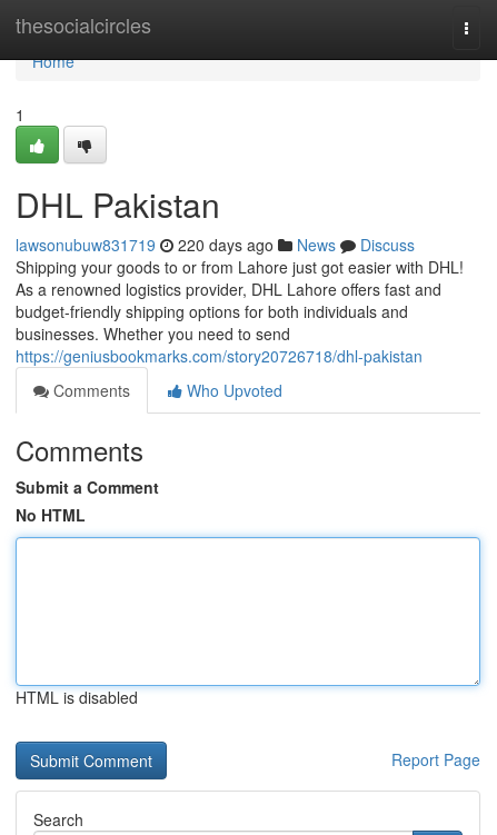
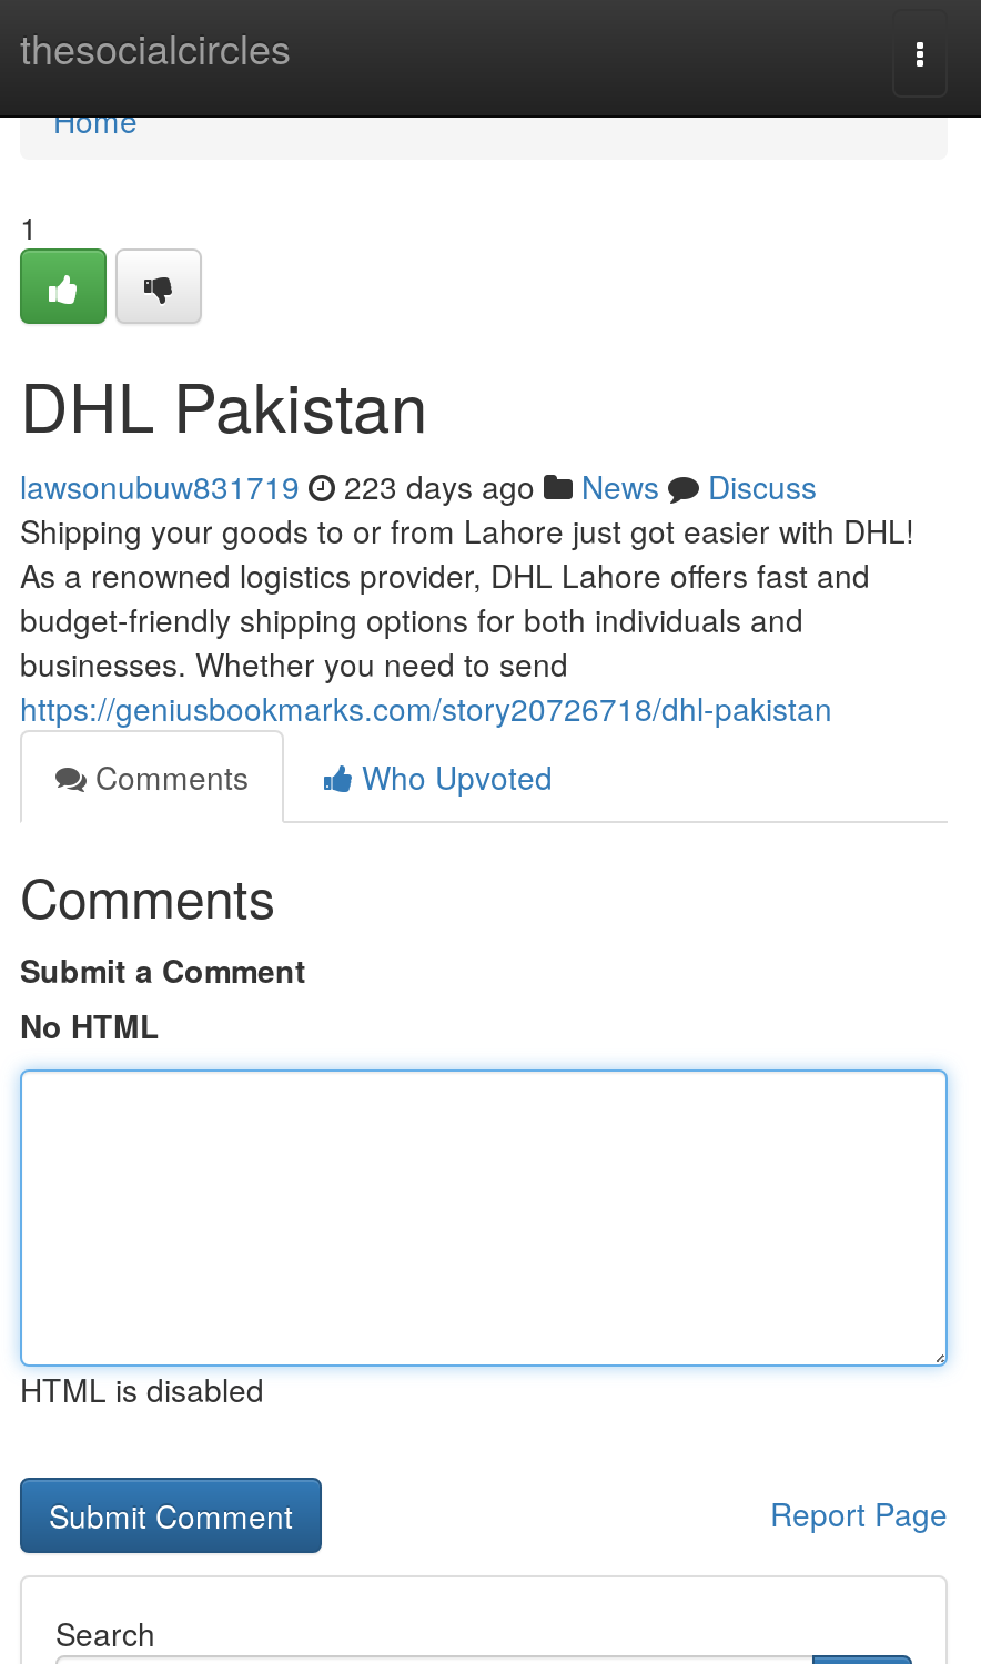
- lawsonubuw831719 220 days ago News Discuss
+ lawsonubuw831719 223 days ago News Discuss
